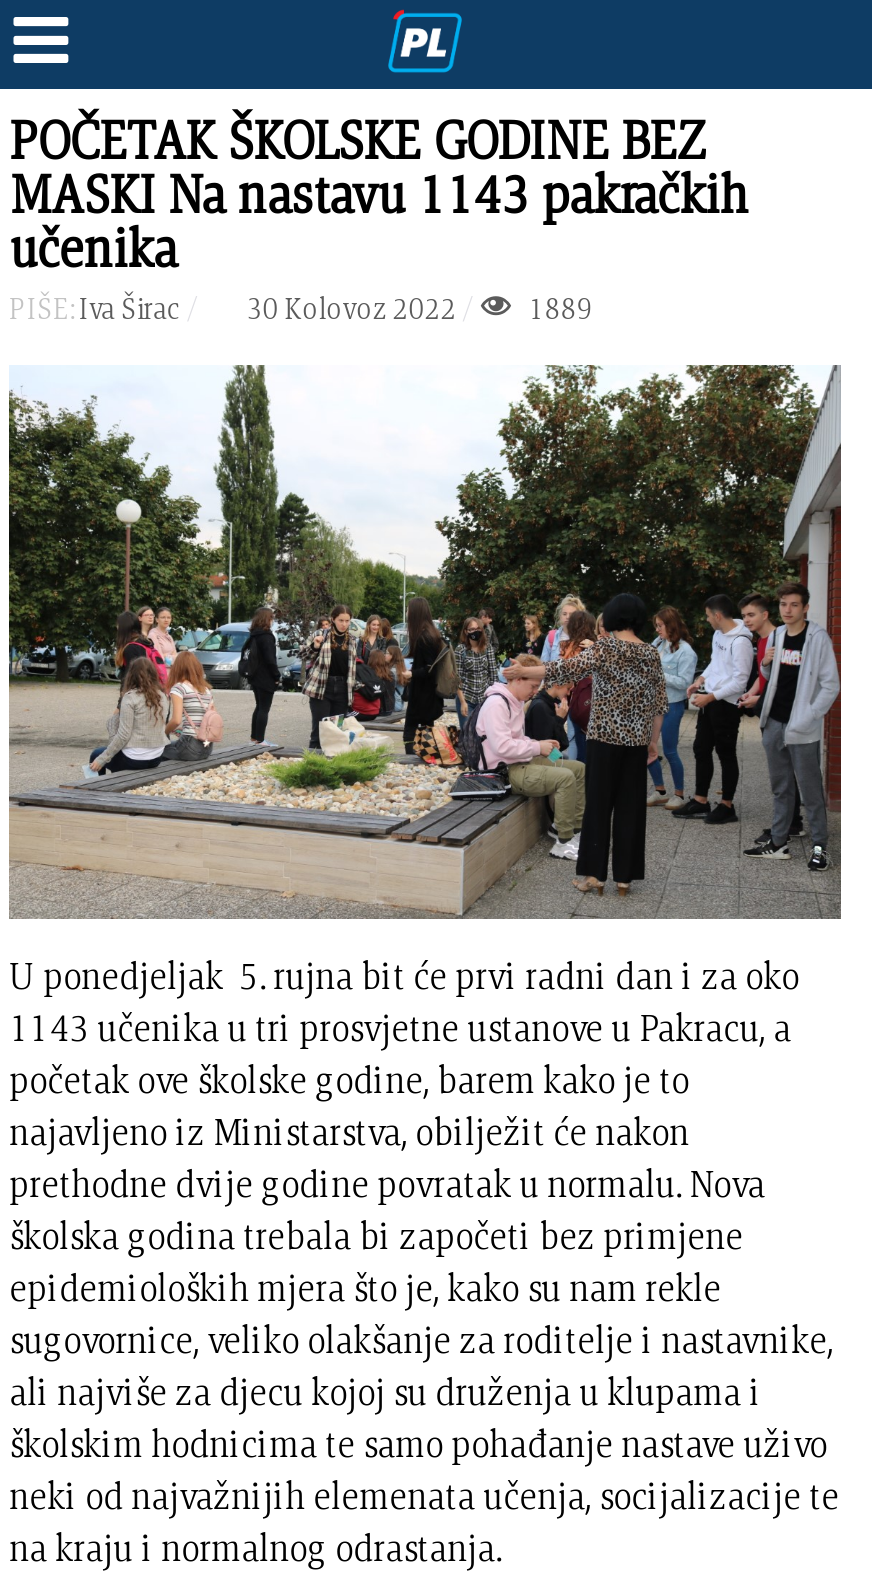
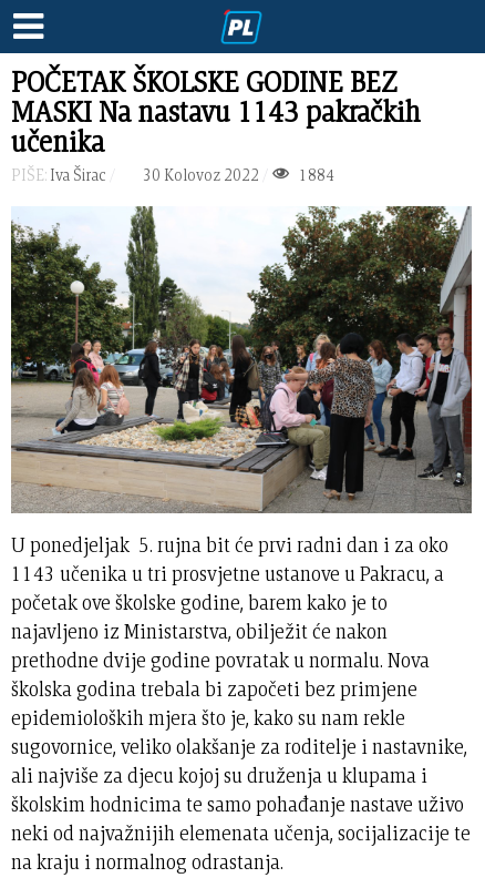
- 1889
+ 1884
